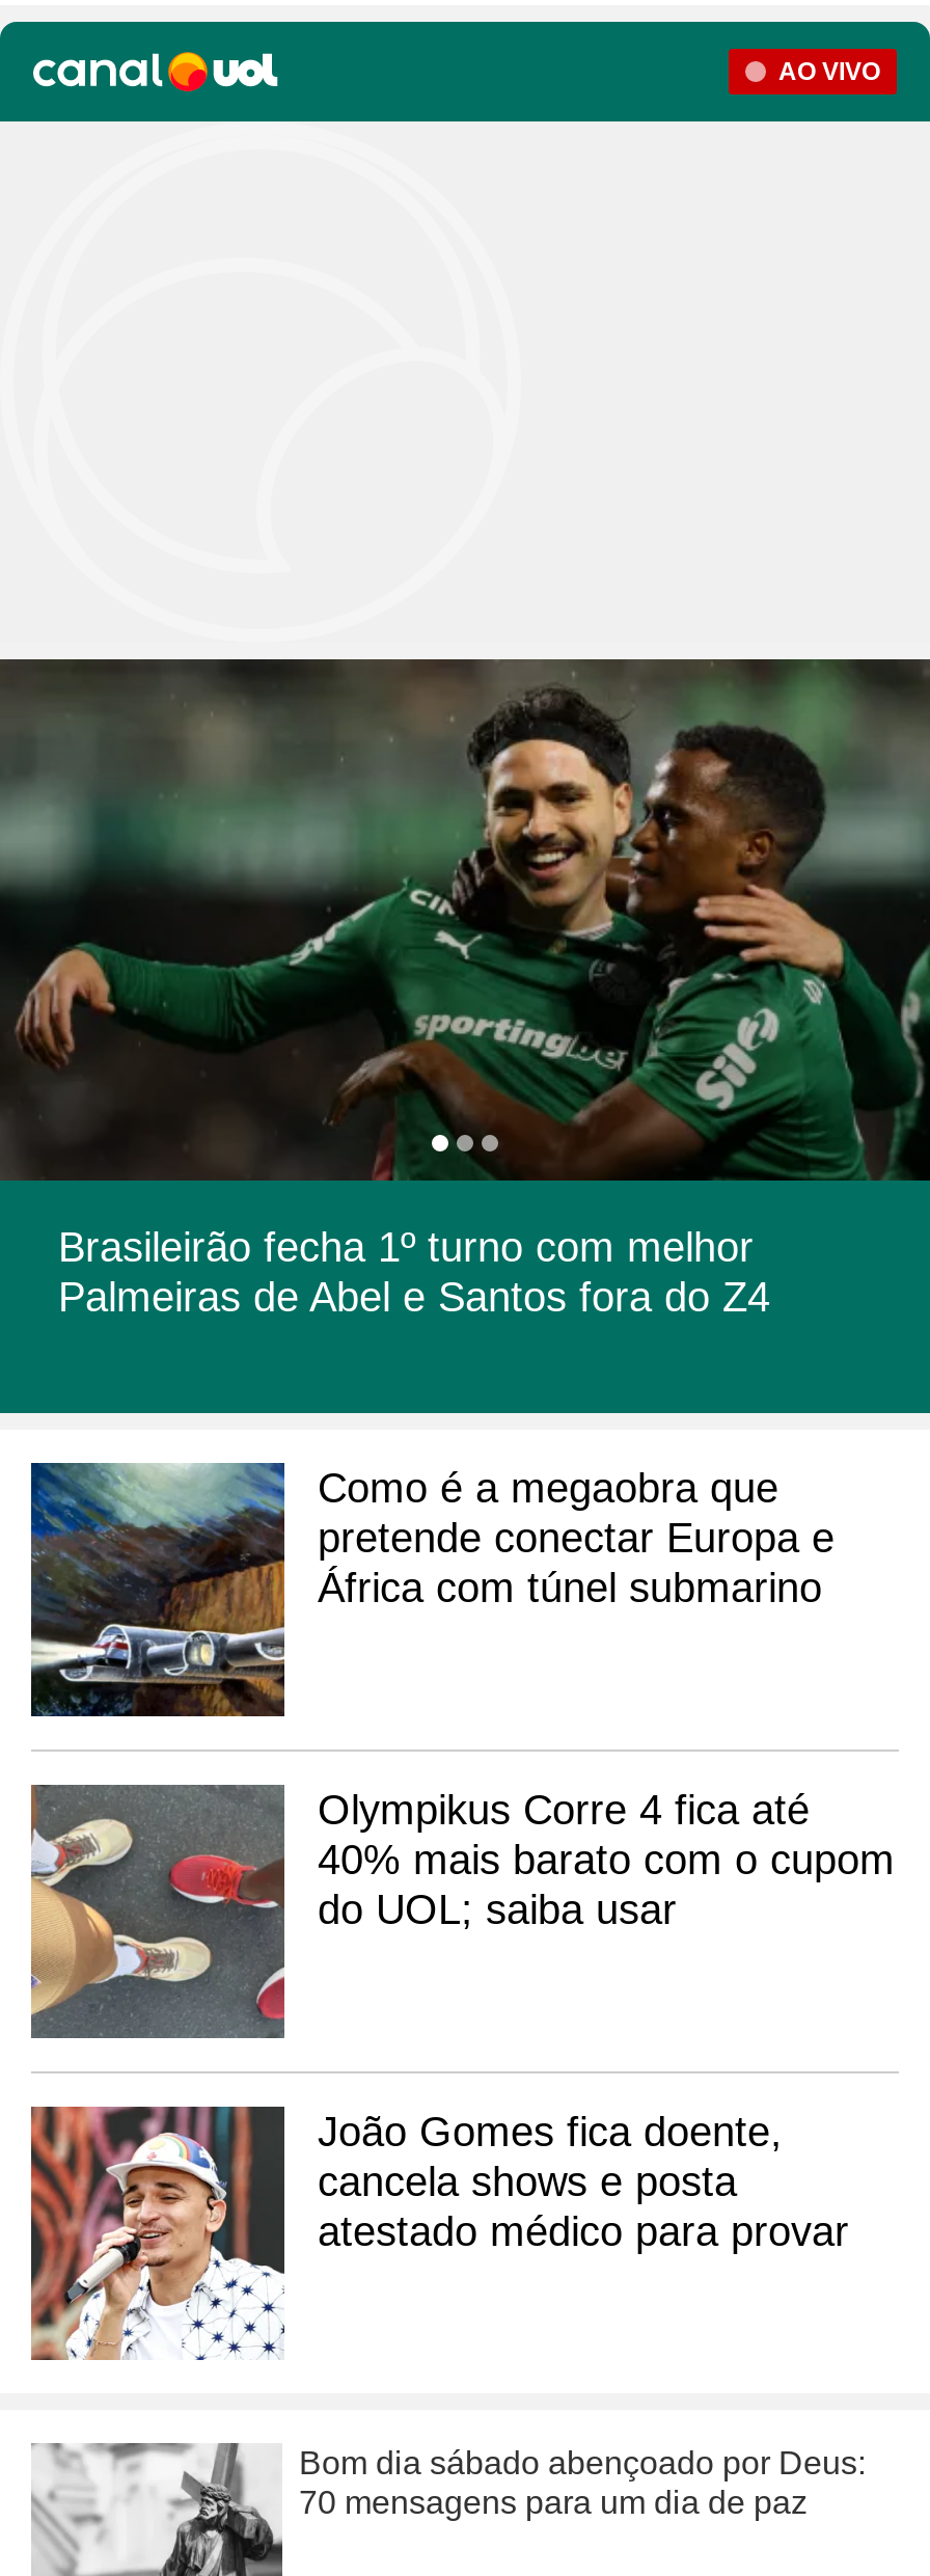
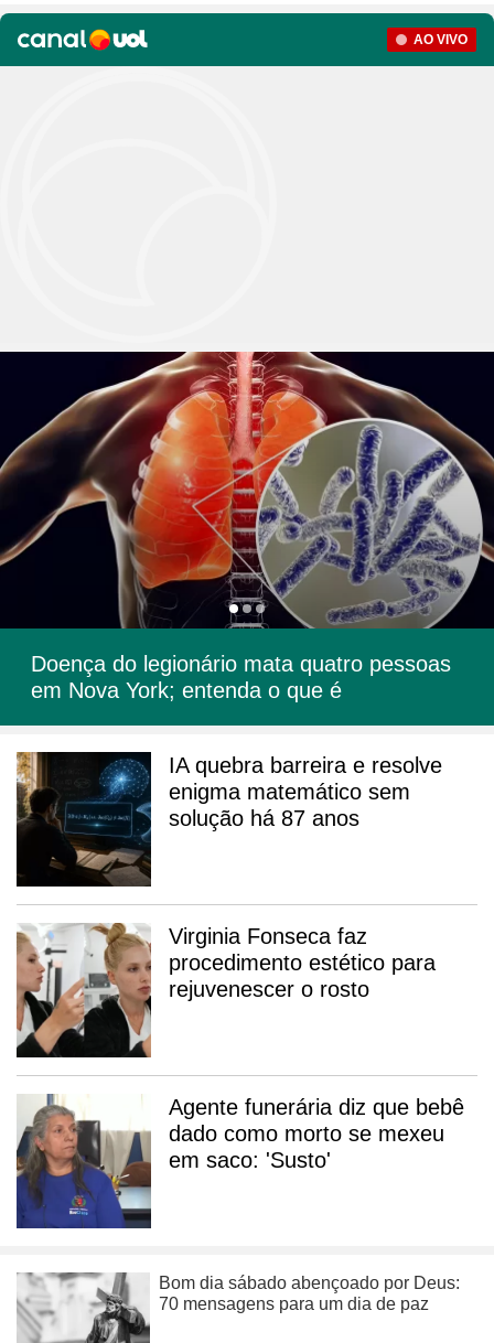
- [image]
- Brasileirão fecha 1º turno com melhor
- Palmeiras de Abel e Santos fora do Z4
+ [image]
+ Doença do legionário mata quatro pessoas
+ em Nova York; entenda o que é

- [image]
- Como é a megaobra que
- pretende conectar Europa e
- África com túnel submarino
+ [image]
+ IA quebra barreira e resolve
+ enigma matemático sem
+ solução há 87 anos

- [image]
- Olympikus Corre 4 fica até
- 40% mais barato com o cupom
- do UOL; saiba usar
+ [image]
+ Virginia Fonseca faz
+ procedimento estético para
+ rejuvenescer o rosto

- [image]
- João Gomes fica doente,
- cancela shows e posta
- atestado médico para provar
+ [image]
+ Agente funerária diz que bebê
+ dado como morto se mexeu
+ em saco: 'Susto'
